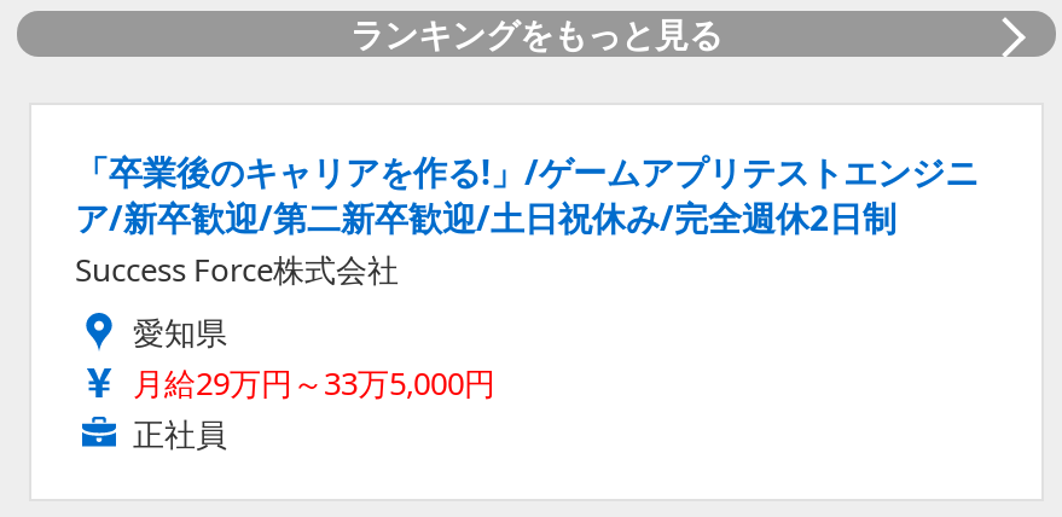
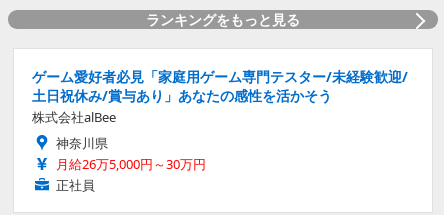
- 「卒業後のキャリアを作る!」/ゲームアプリテストエンジニ
- ア/新卒歓迎/第二新卒歓迎/土日祝休み/完全週休2日制
- Success Force株式会社
- 愛知県
- 月給29万円～33万5,000円
+ ゲーム愛好者必見「家庭用ゲーム専門テスター/未経験歓迎/
+ 土日祝休み/賞与あり」あなたの感性を活かそう
+ 株式会社alBee
+ 神奈川県
+ 月給26万5,000円～30万円
